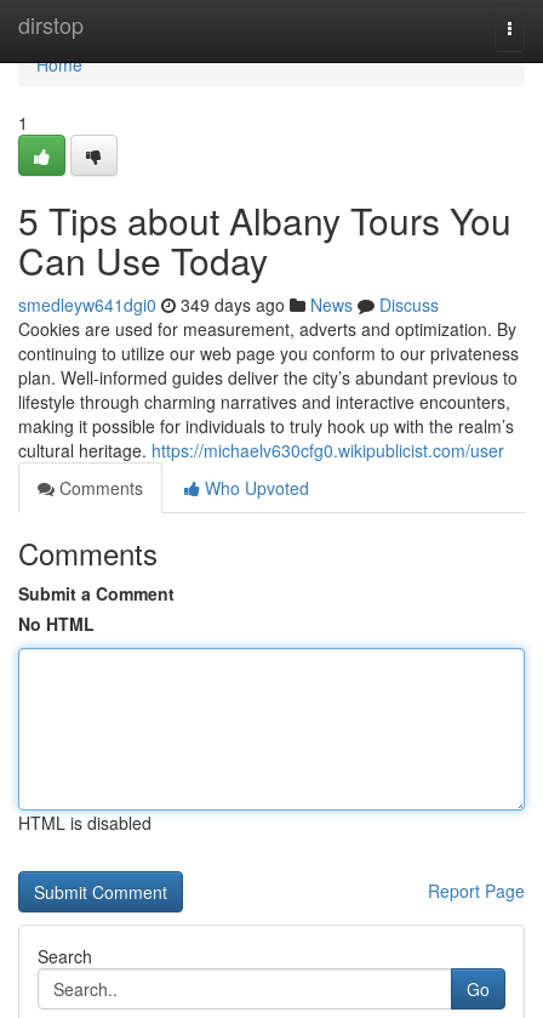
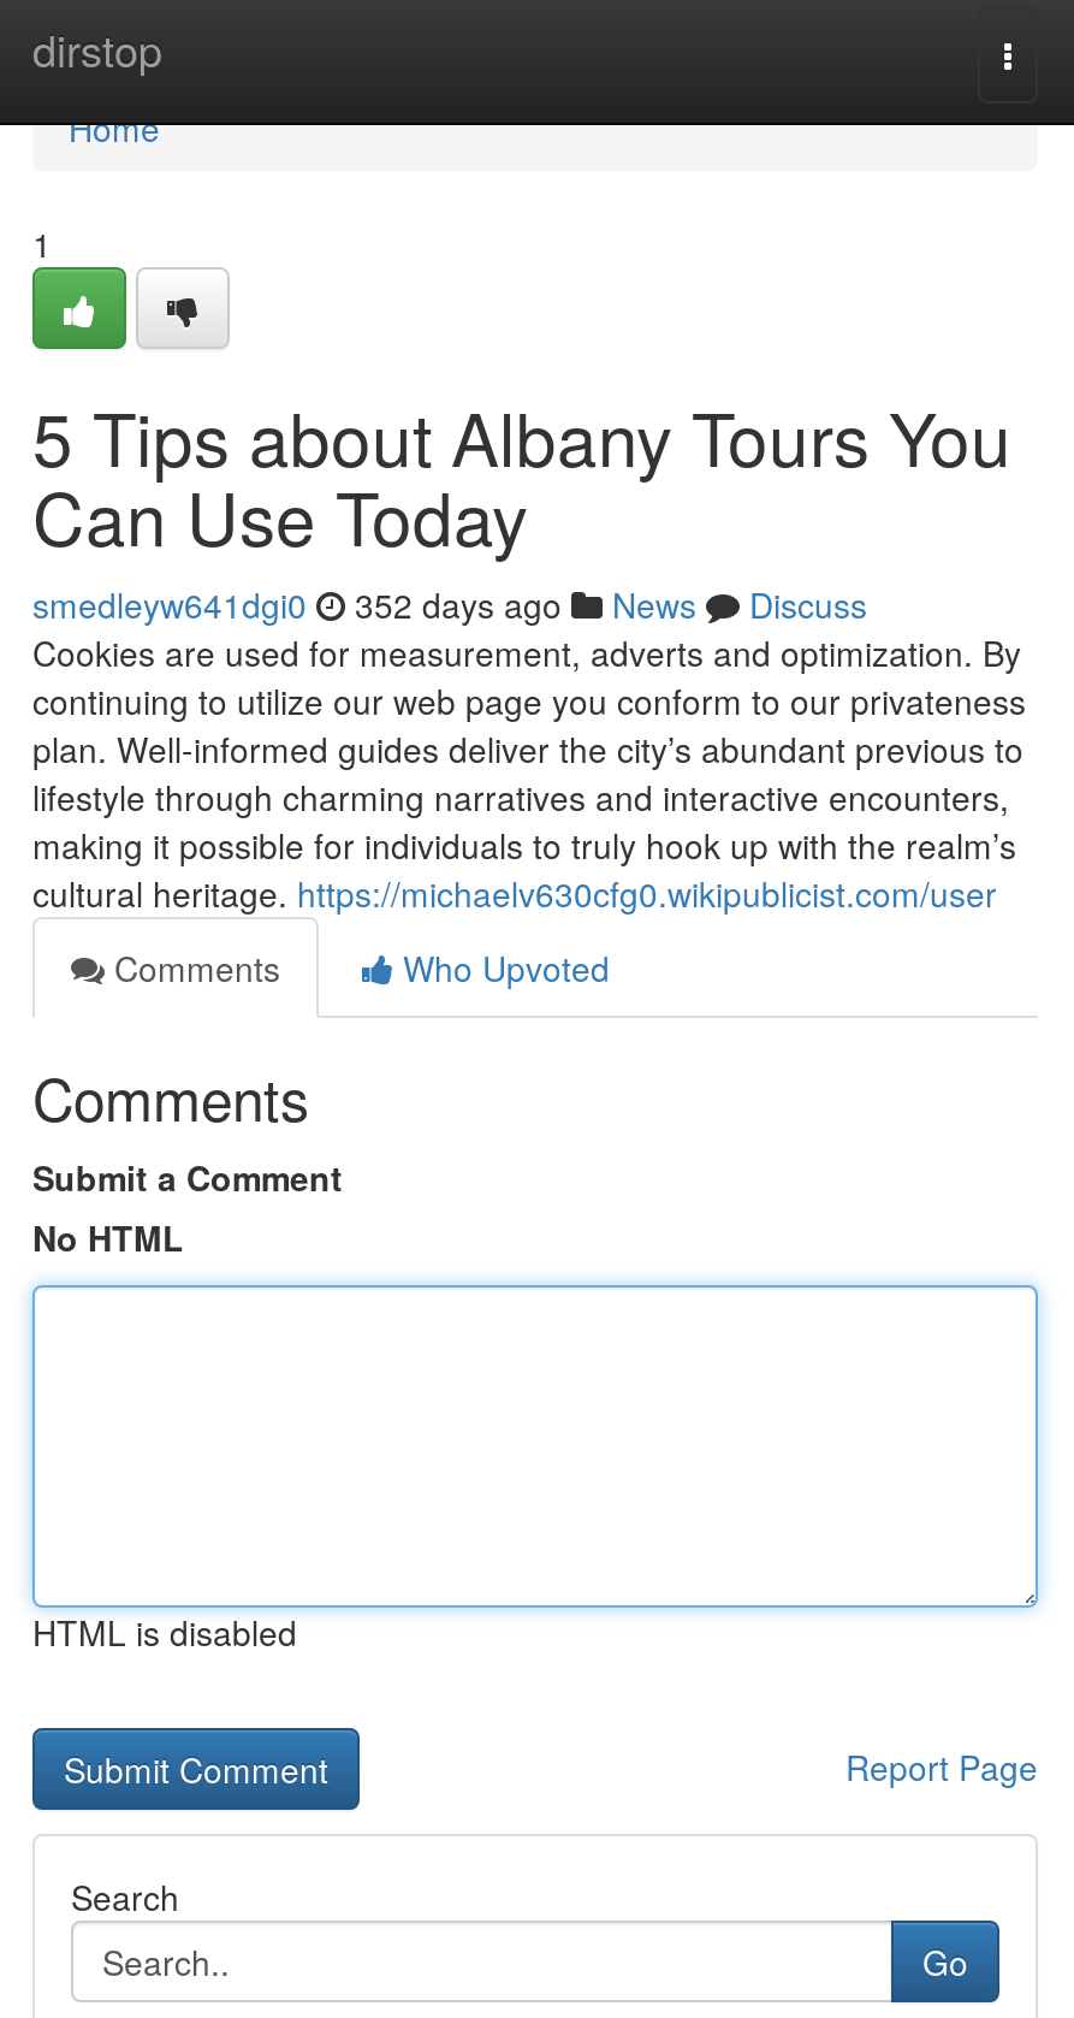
- smedleyw641dgi0 349 days ago News Discuss
+ smedleyw641dgi0 352 days ago News Discuss
